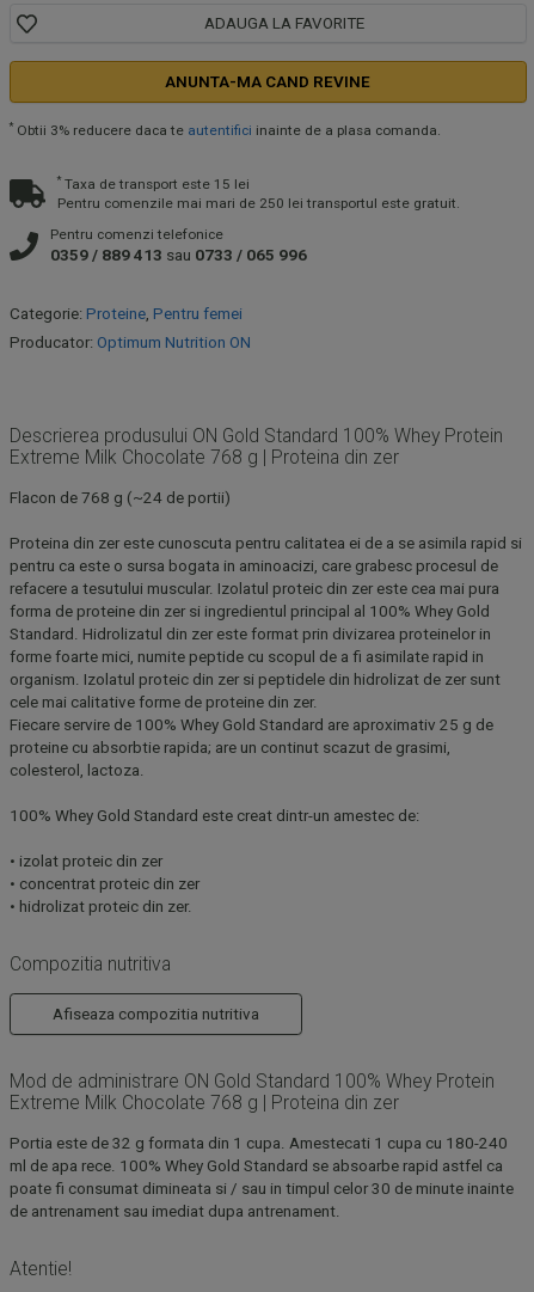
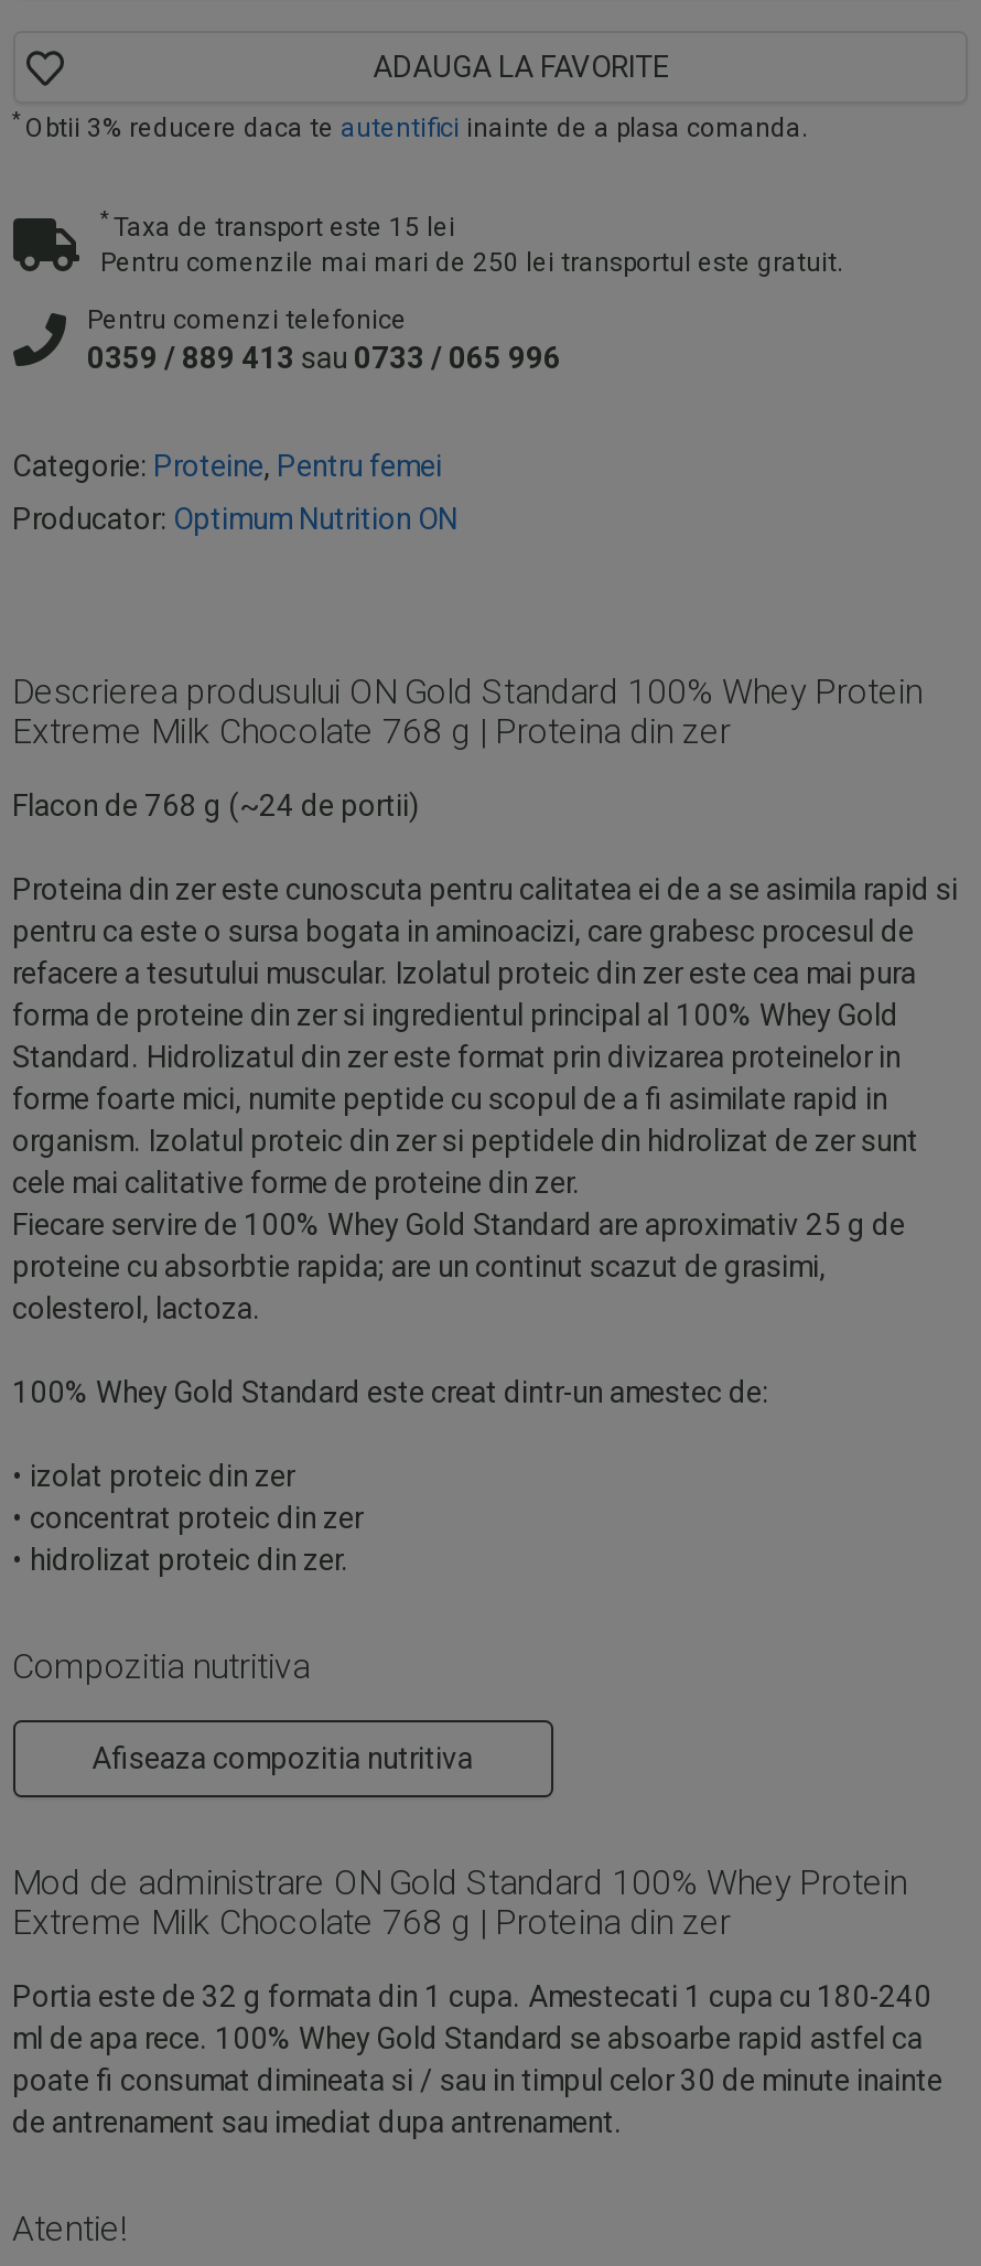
- ANUNTA-MA CAND REVINE
